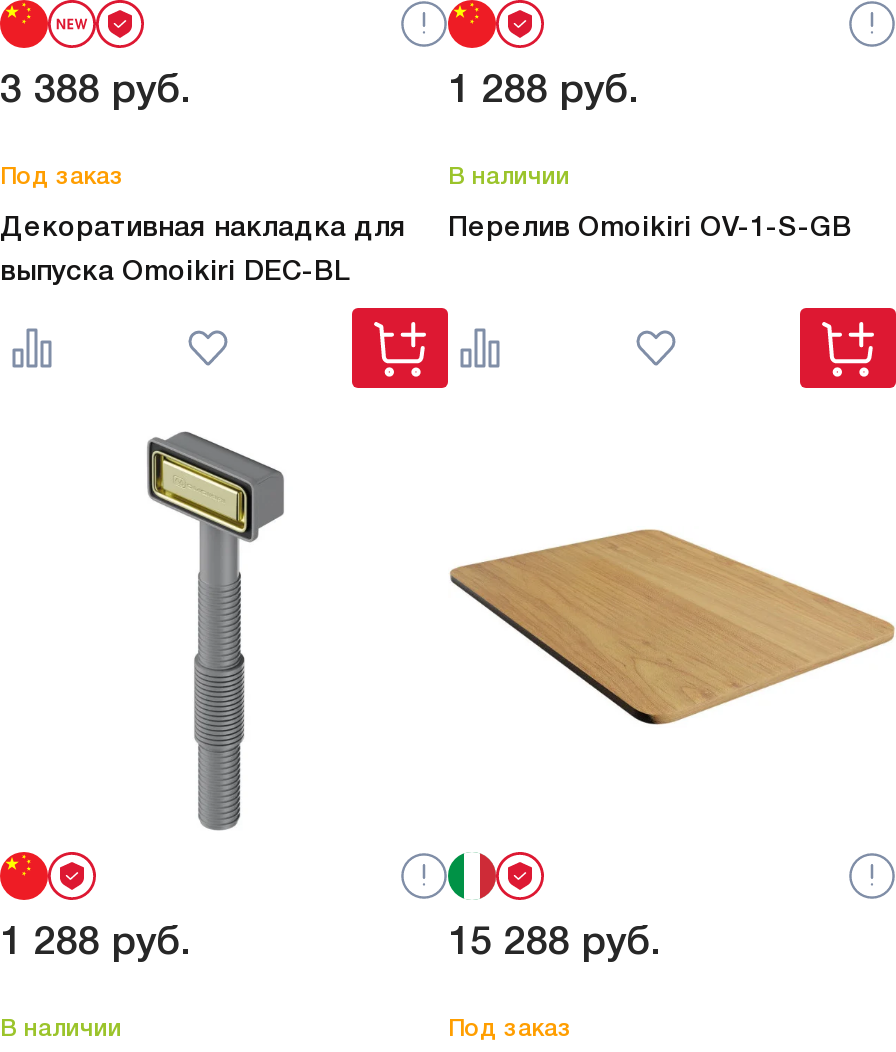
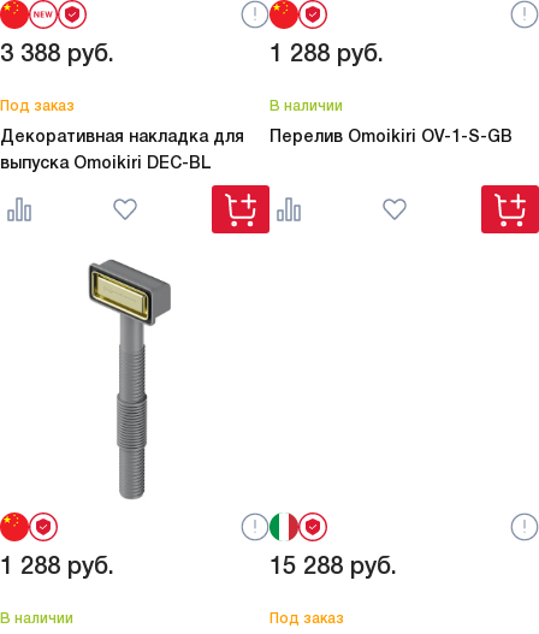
- [image]
